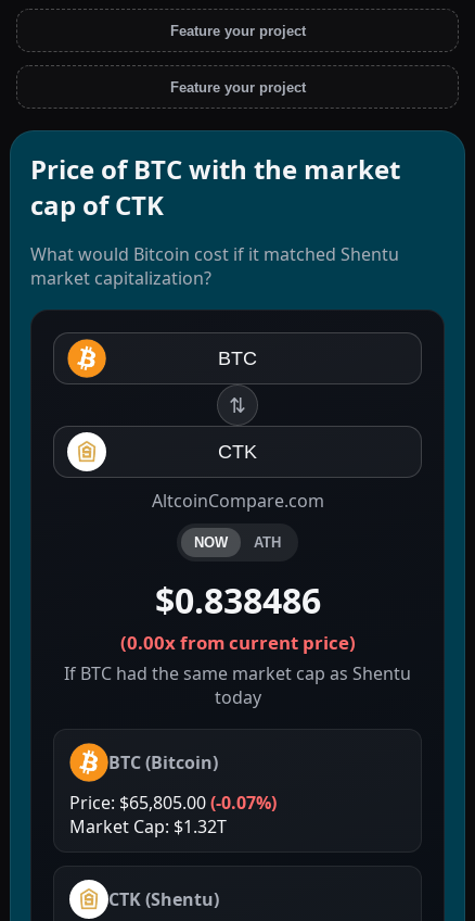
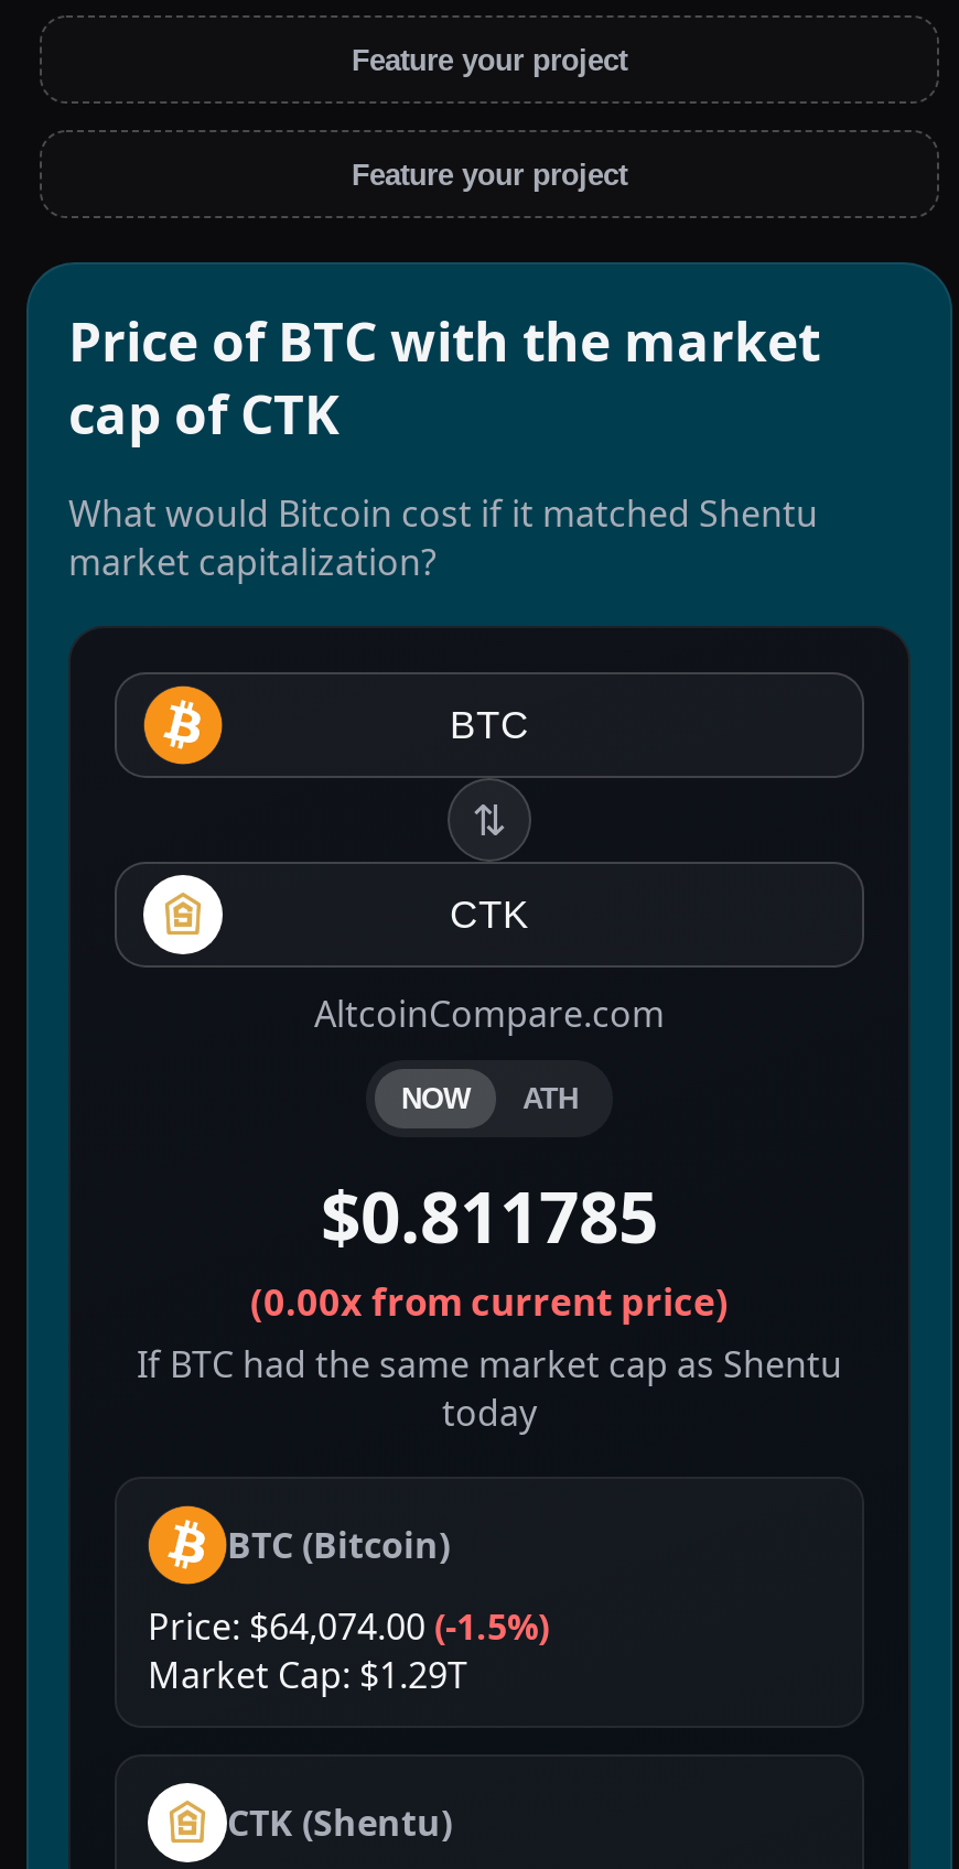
- $0.838486
+ $0.811785

- Price: $65,805.00 (-0.07%)
+ Price: $64,074.00 (-1.5%)

- Market Cap: $1.32T
+ Market Cap: $1.29T
